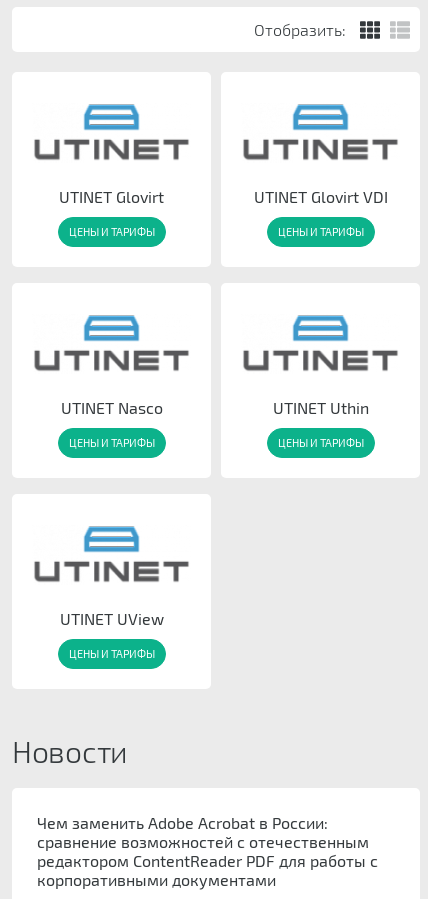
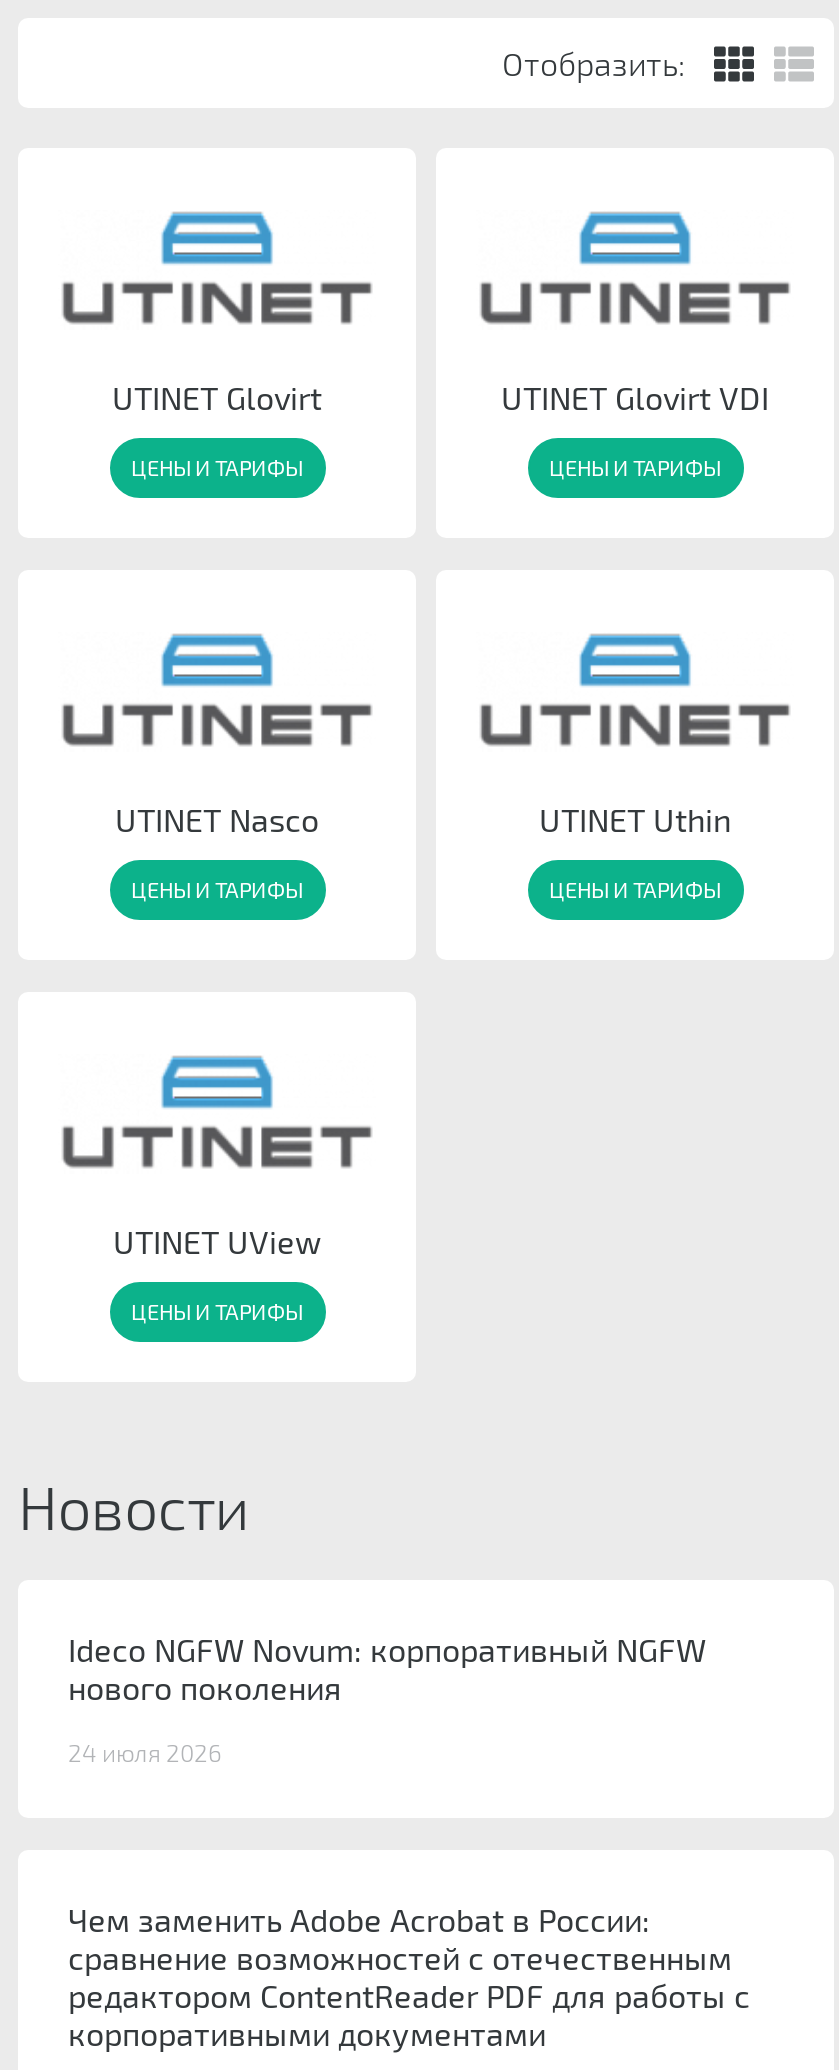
+ Ideco NGFW Novum: корпоративный NGFW
+ нового поколения
+ 24 июля 2026
